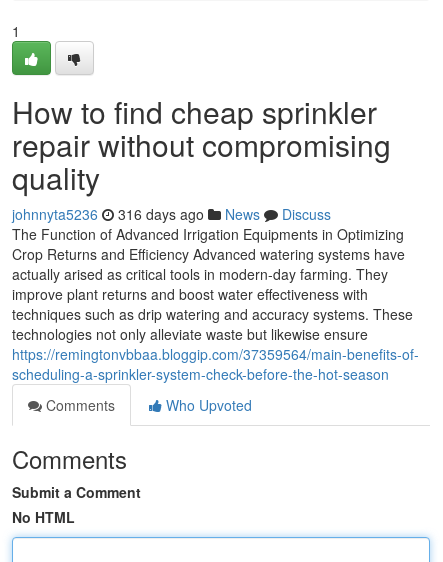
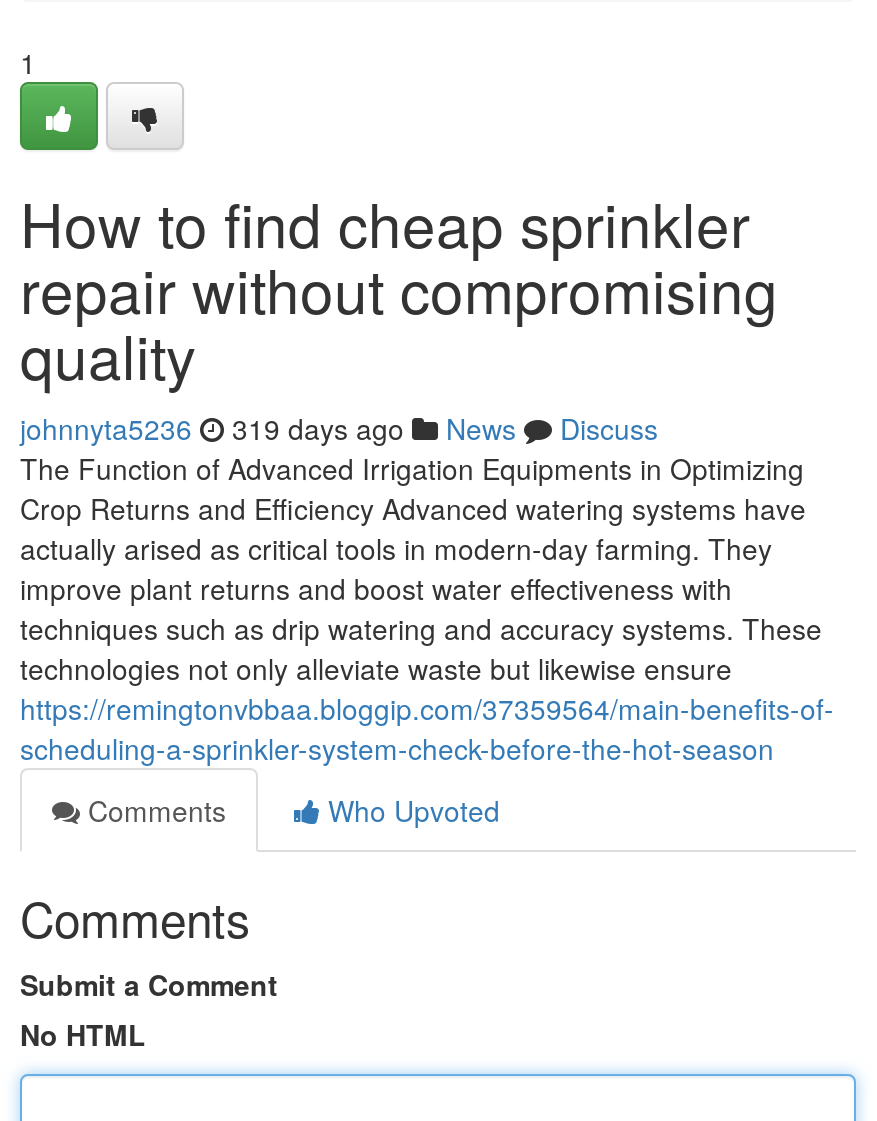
- johnnyta5236 316 days ago News Discuss
+ johnnyta5236 319 days ago News Discuss
